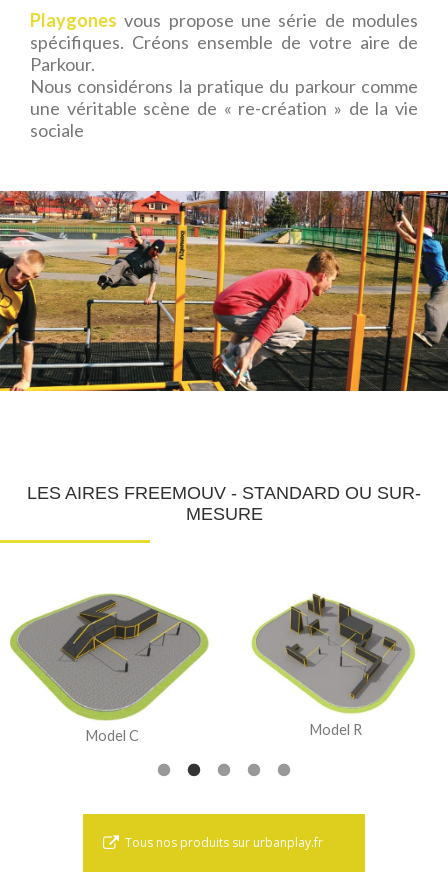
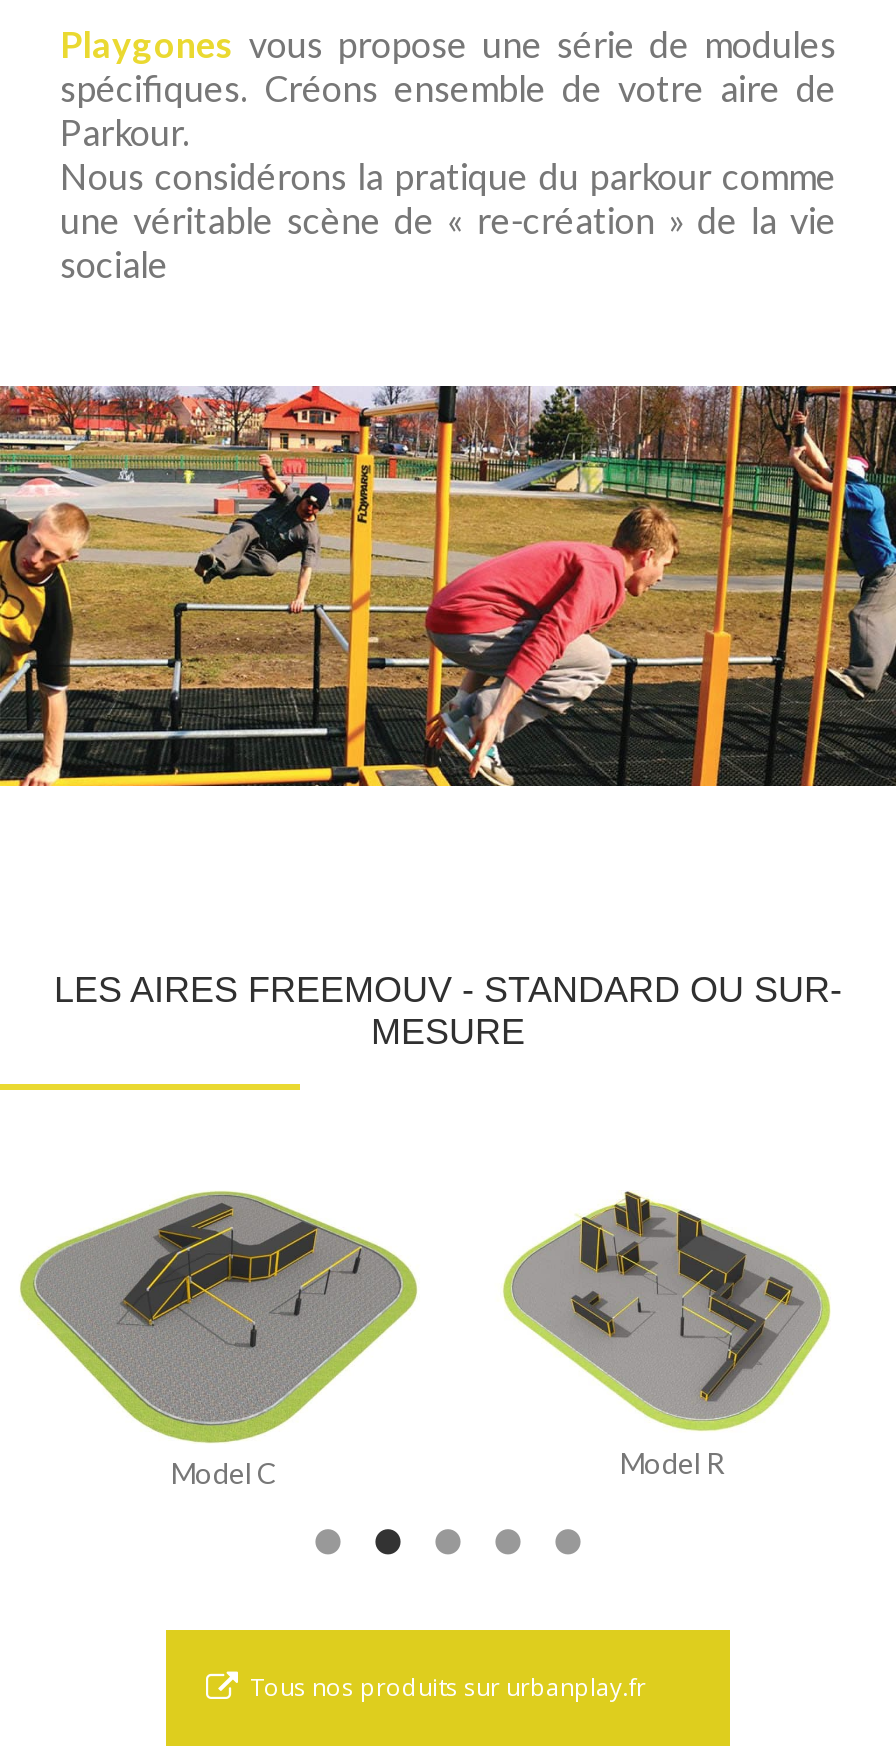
- Model C
+ Model L

- Model R
+ Model U
